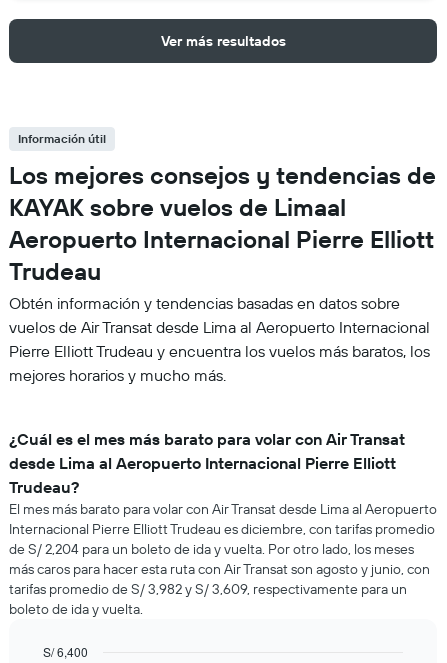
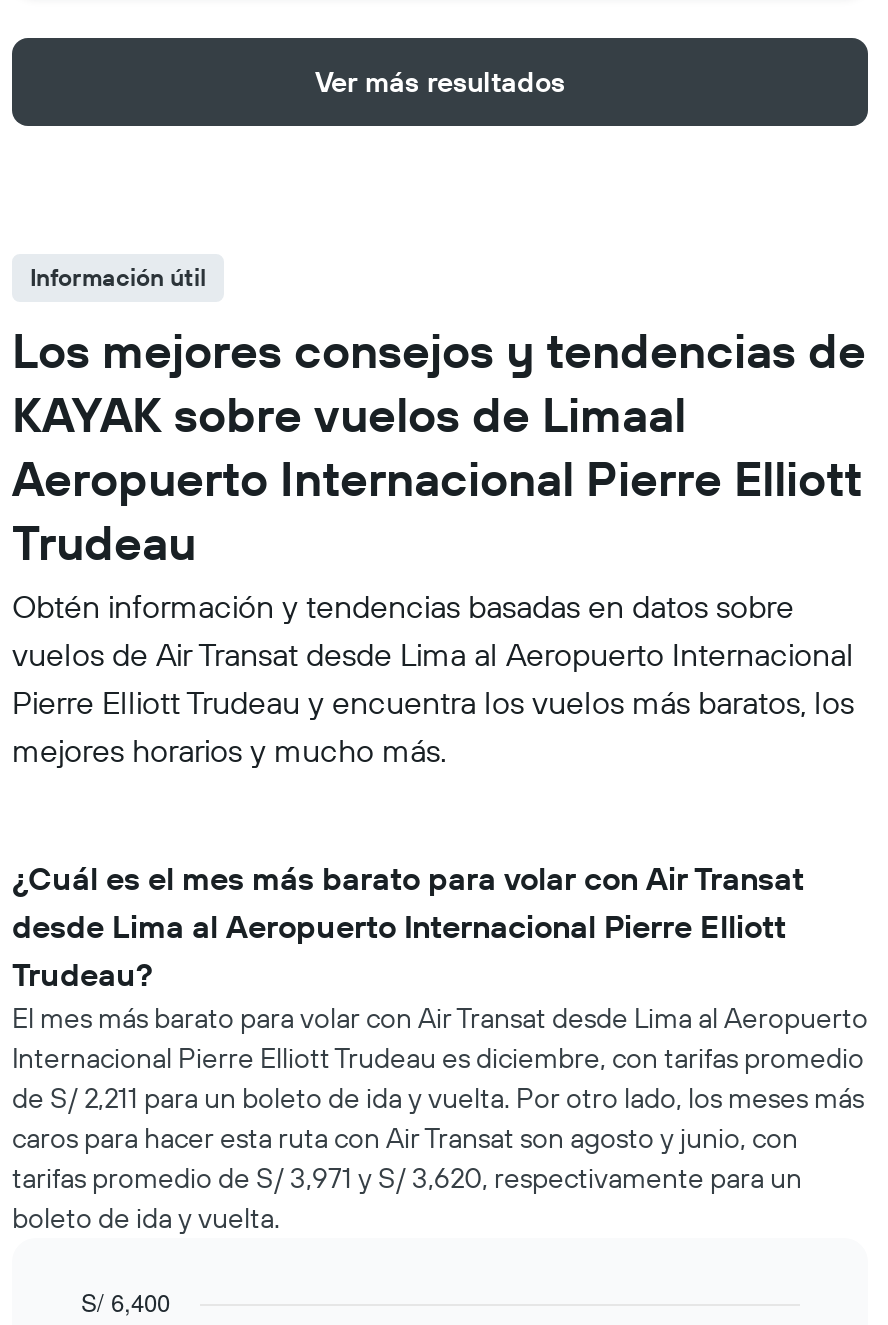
- de S/ 2,204 para un boleto de ida y vuelta. Por otro lado, los meses
- más caros para hacer esta ruta con Air Transat son agosto y junio, con
- tarifas promedio de S/ 3,982 y S/ 3,609, respectivamente para un
+ de S/ 2,211 para un boleto de ida y vuelta. Por otro lado, los meses más
+ caros para hacer esta ruta con Air Transat son agosto y junio, con
+ tarifas promedio de S/ 3,971 y S/ 3,620, respectivamente para un
